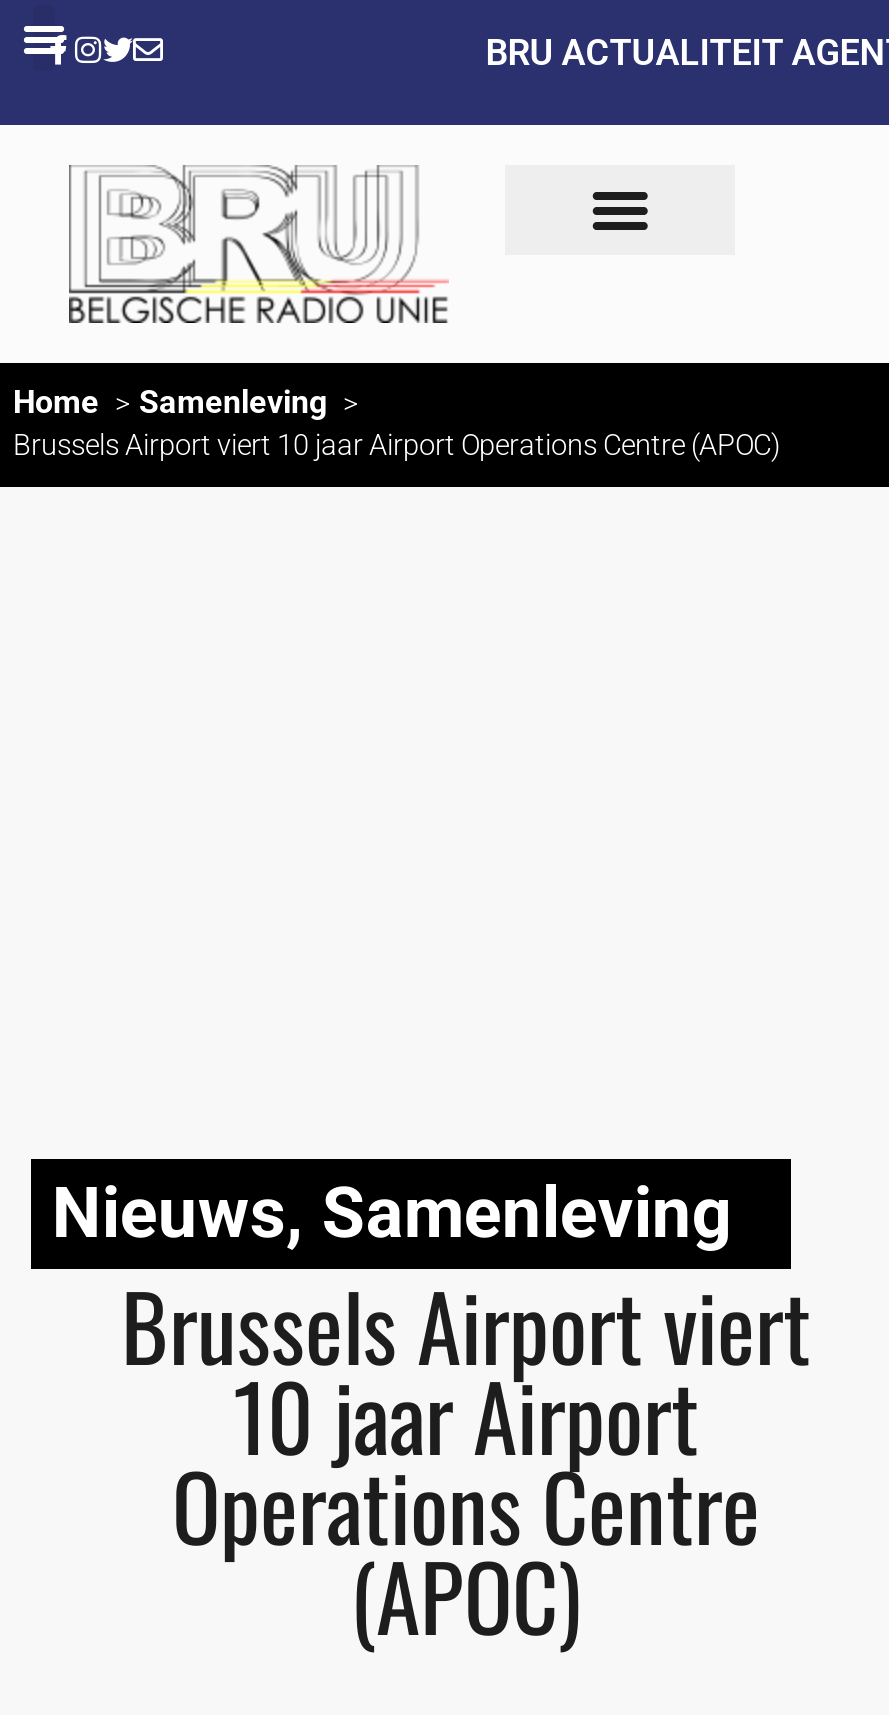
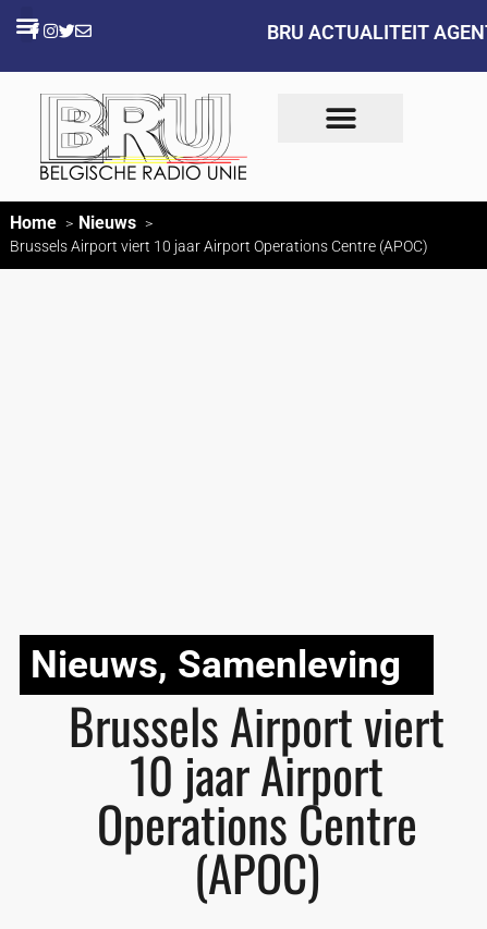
- Samenleving
+ Nieuws
